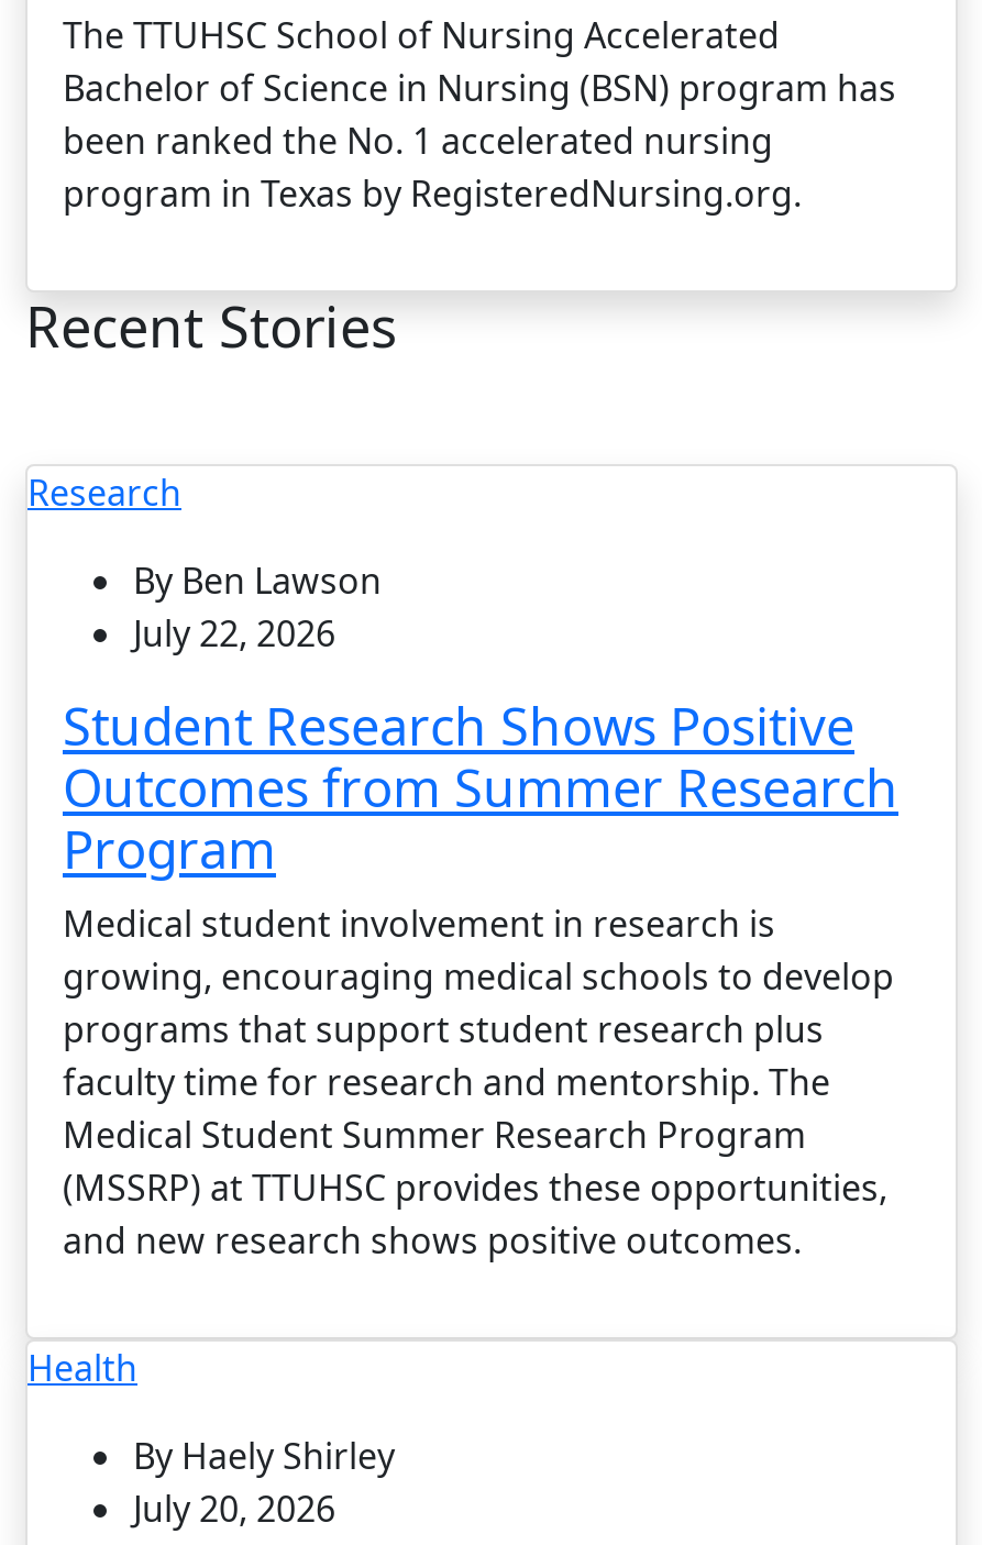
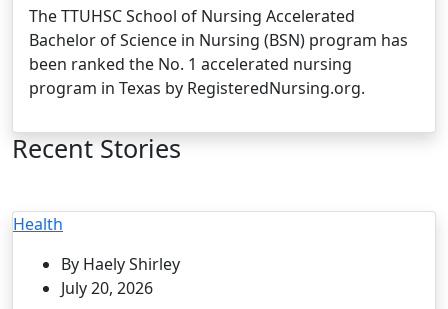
- Research
- By Ben Lawson
- July 22, 2026
- Student Research Shows Positive
- Outcomes from Summer Research
- Program
- Medical student involvement in research is
- growing, encouraging medical schools to develop
- programs that support student research plus
- faculty time for research and mentorship. The
- Medical Student Summer Research Program
- (MSSRP) at TTUHSC provides these opportunities,
- and new research shows positive outcomes.
